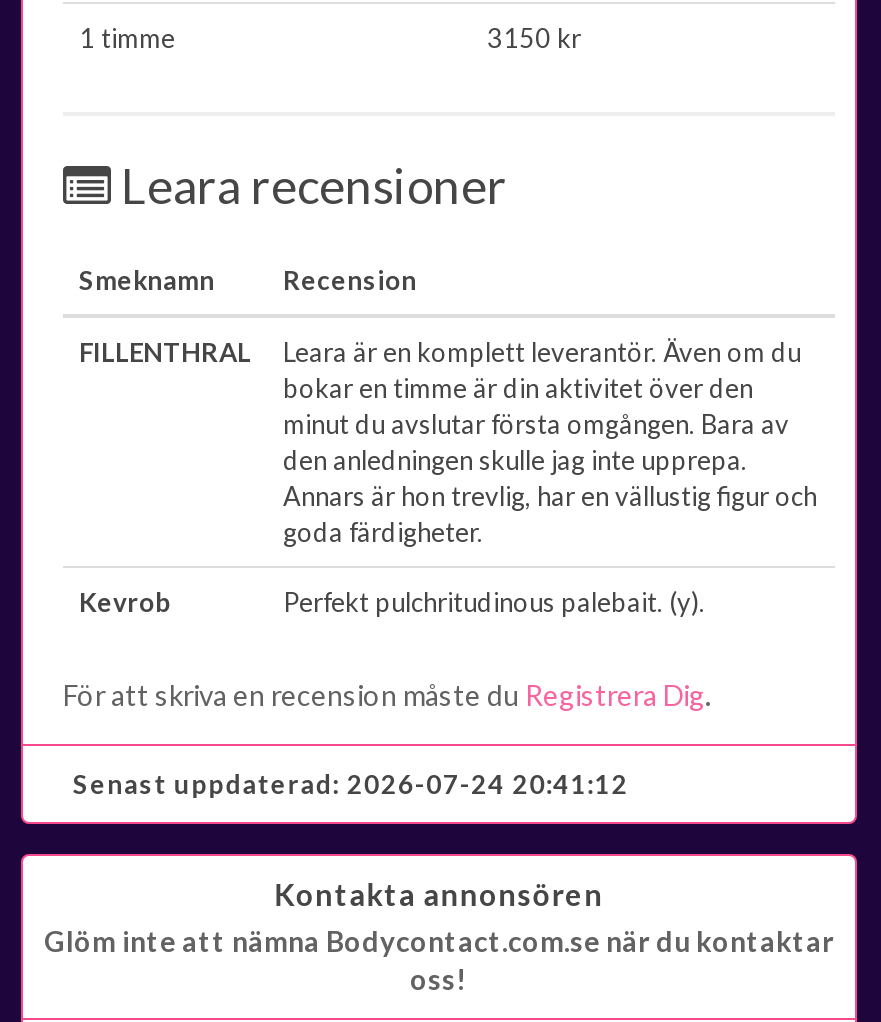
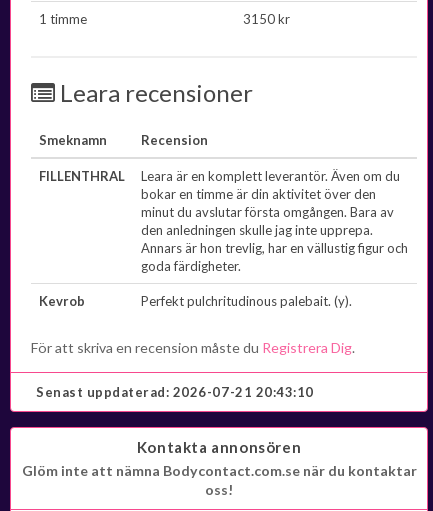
- Senast uppdaterad: 2026-07-24 20:41:12
+ Senast uppdaterad: 2026-07-21 20:43:10
